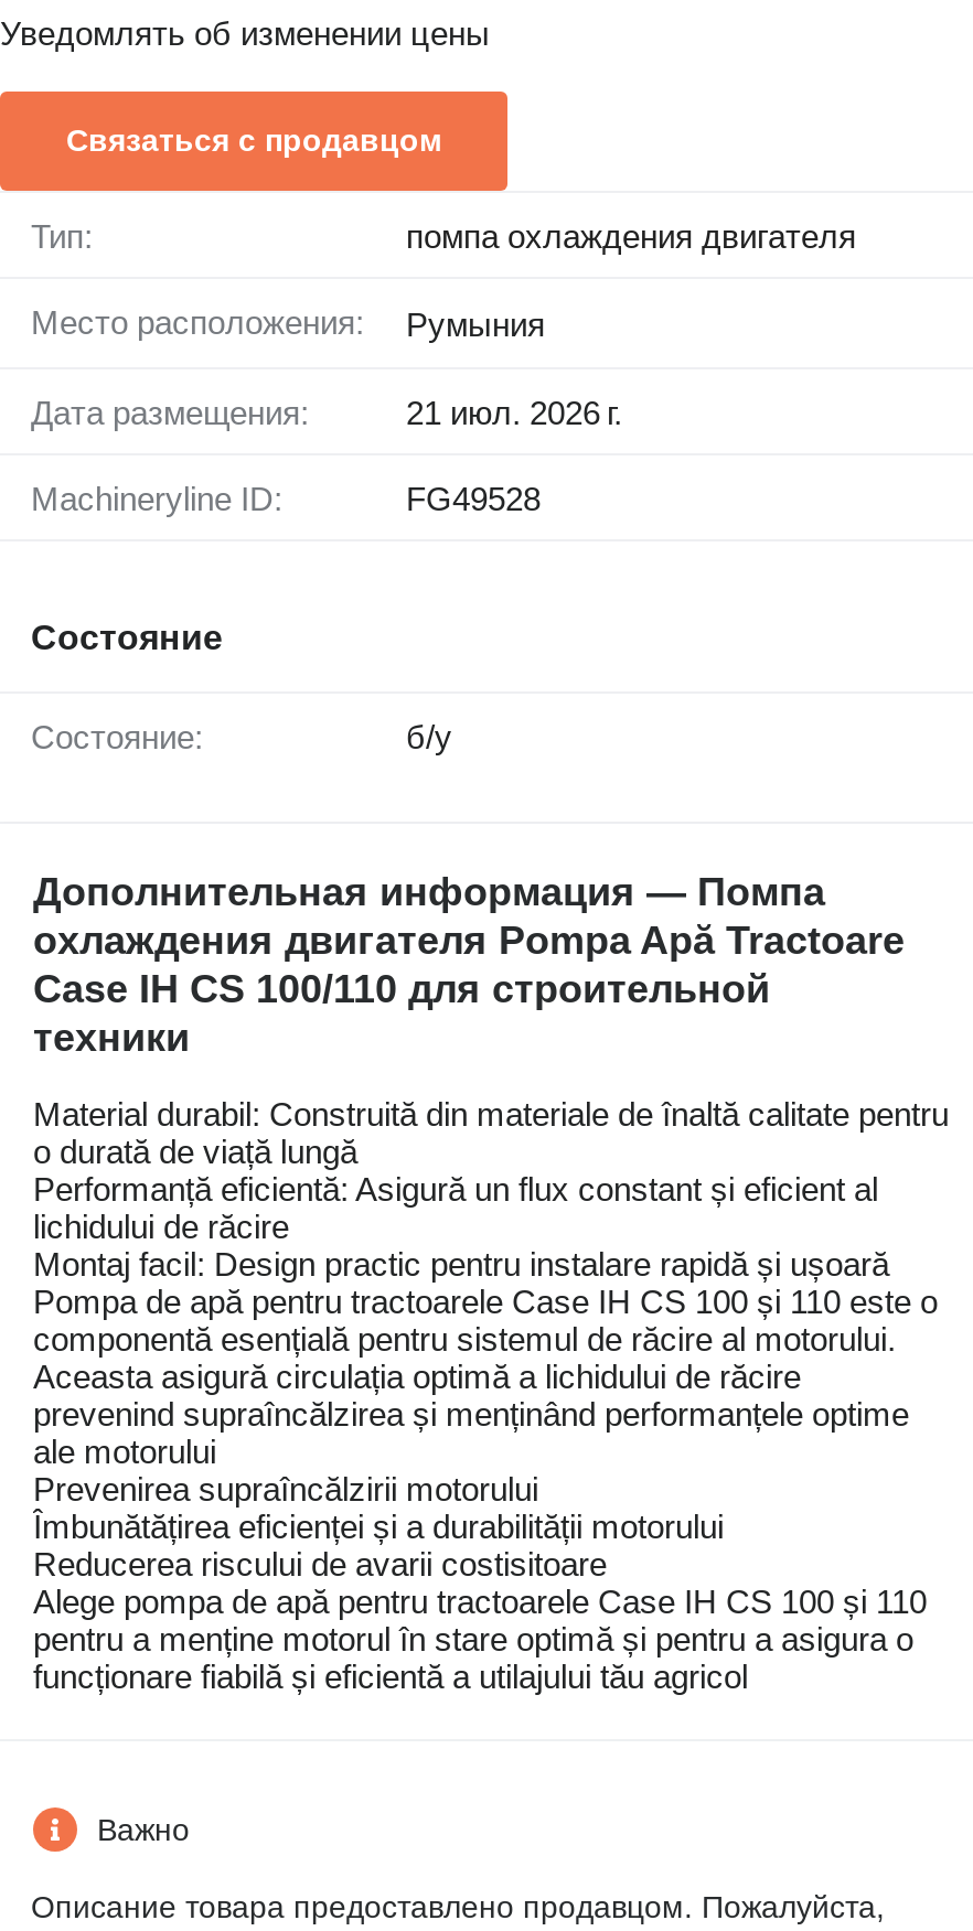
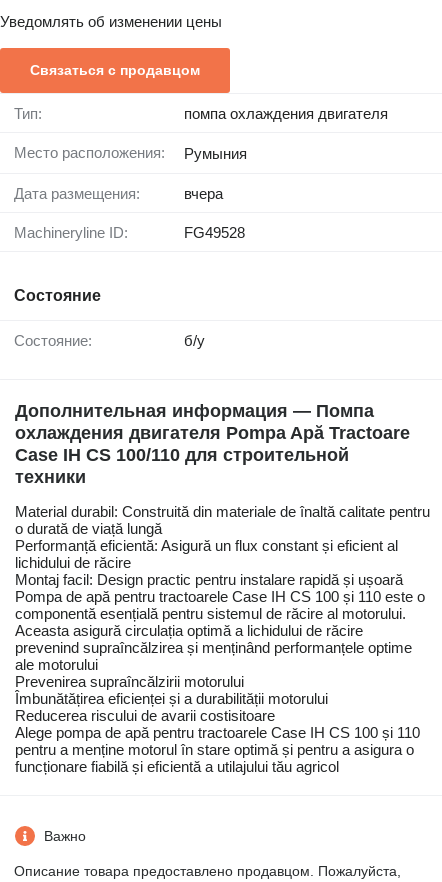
- 21 июл. 2026 г.
+ вчера
